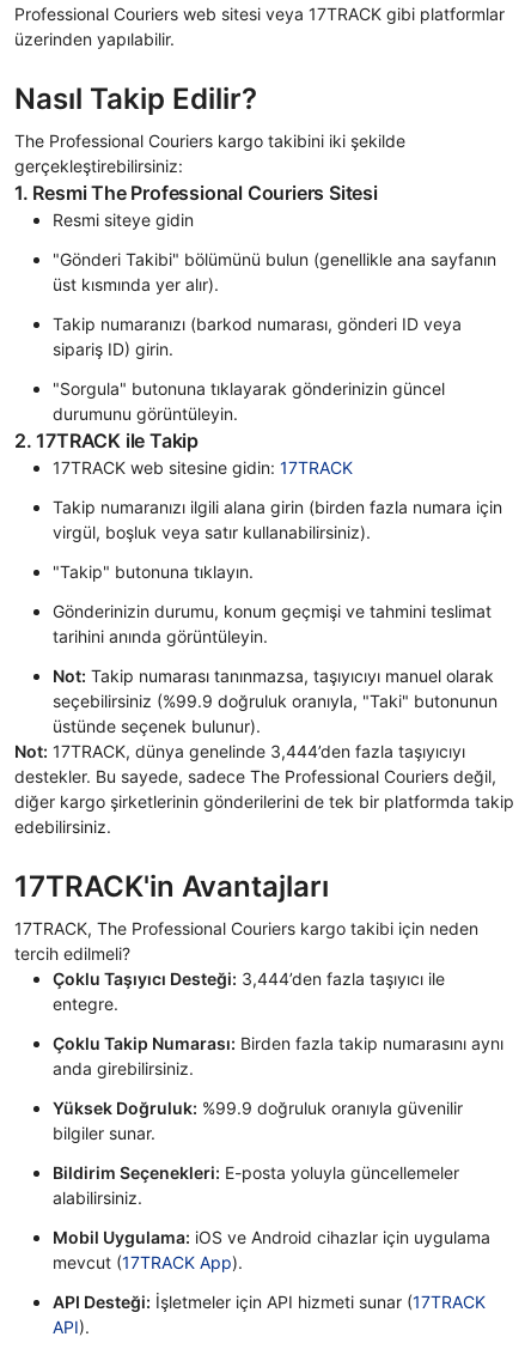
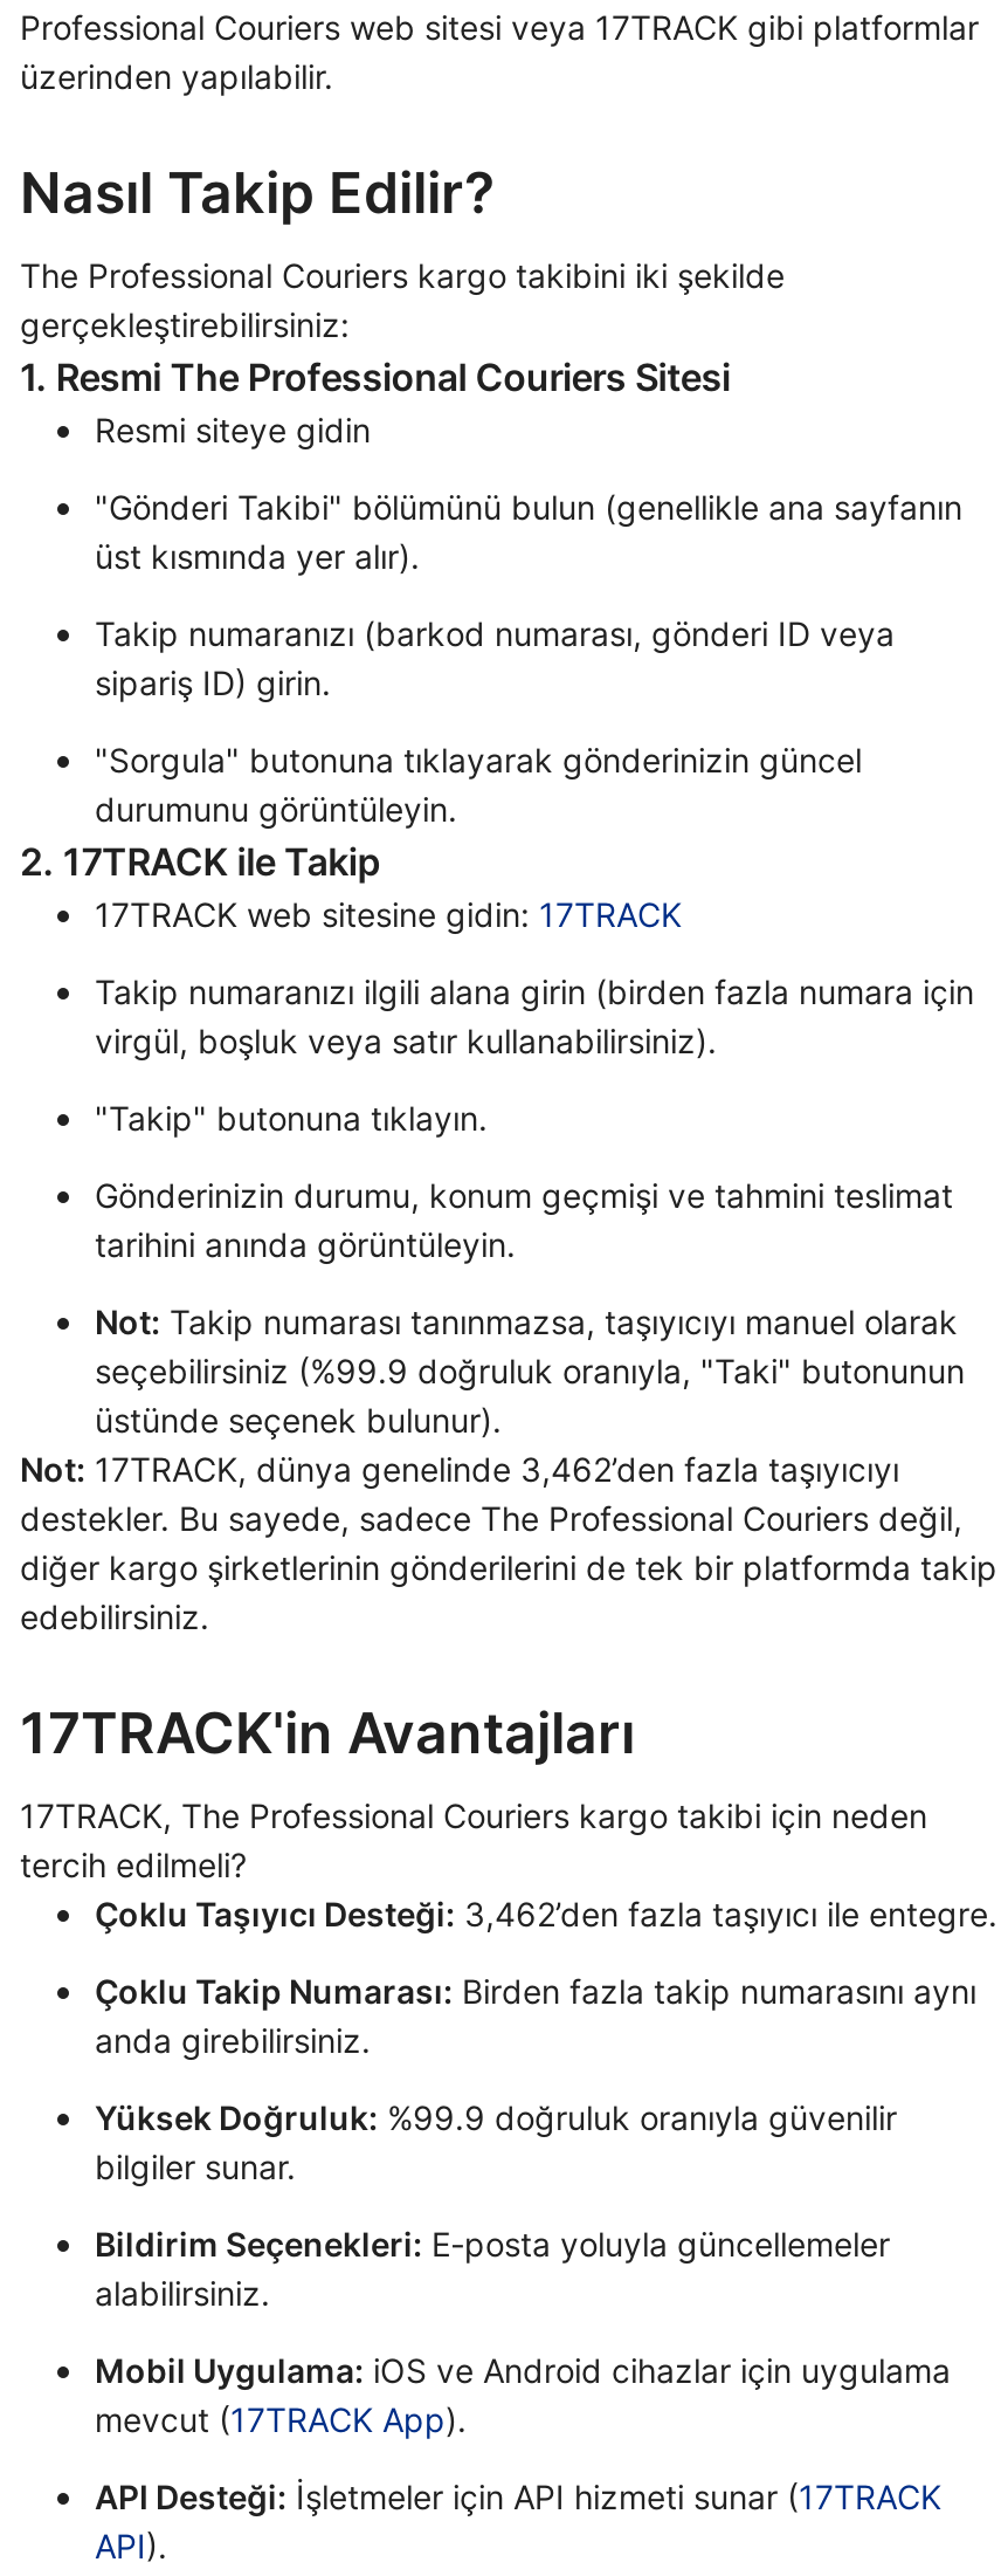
- Not: 17TRACK, dünya genelinde 3,444’den fazla taşıyıcıyı
+ Not: 17TRACK, dünya genelinde 3,462’den fazla taşıyıcıyı

- Çoklu Taşıyıcı Desteği: 3,444’den fazla taşıyıcı ile
- entegre.
+ Çoklu Taşıyıcı Desteği: 3,462’den fazla taşıyıcı ile entegre.
